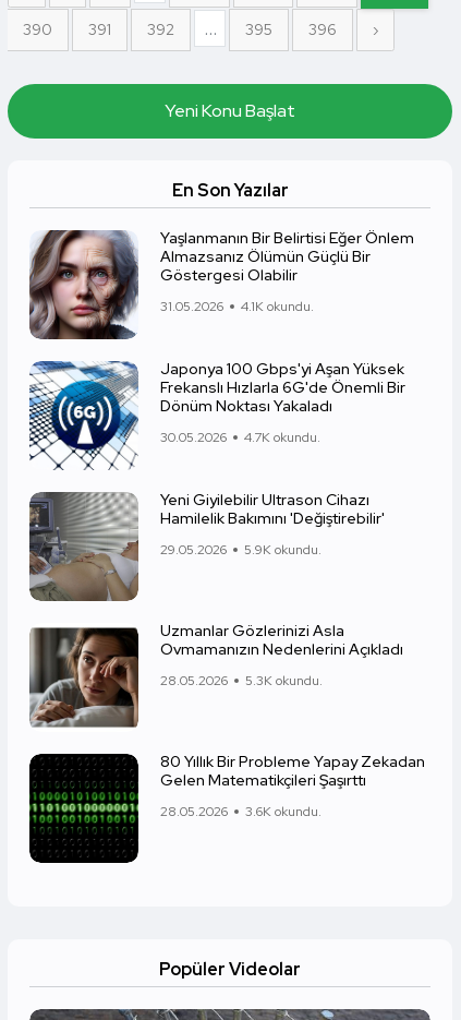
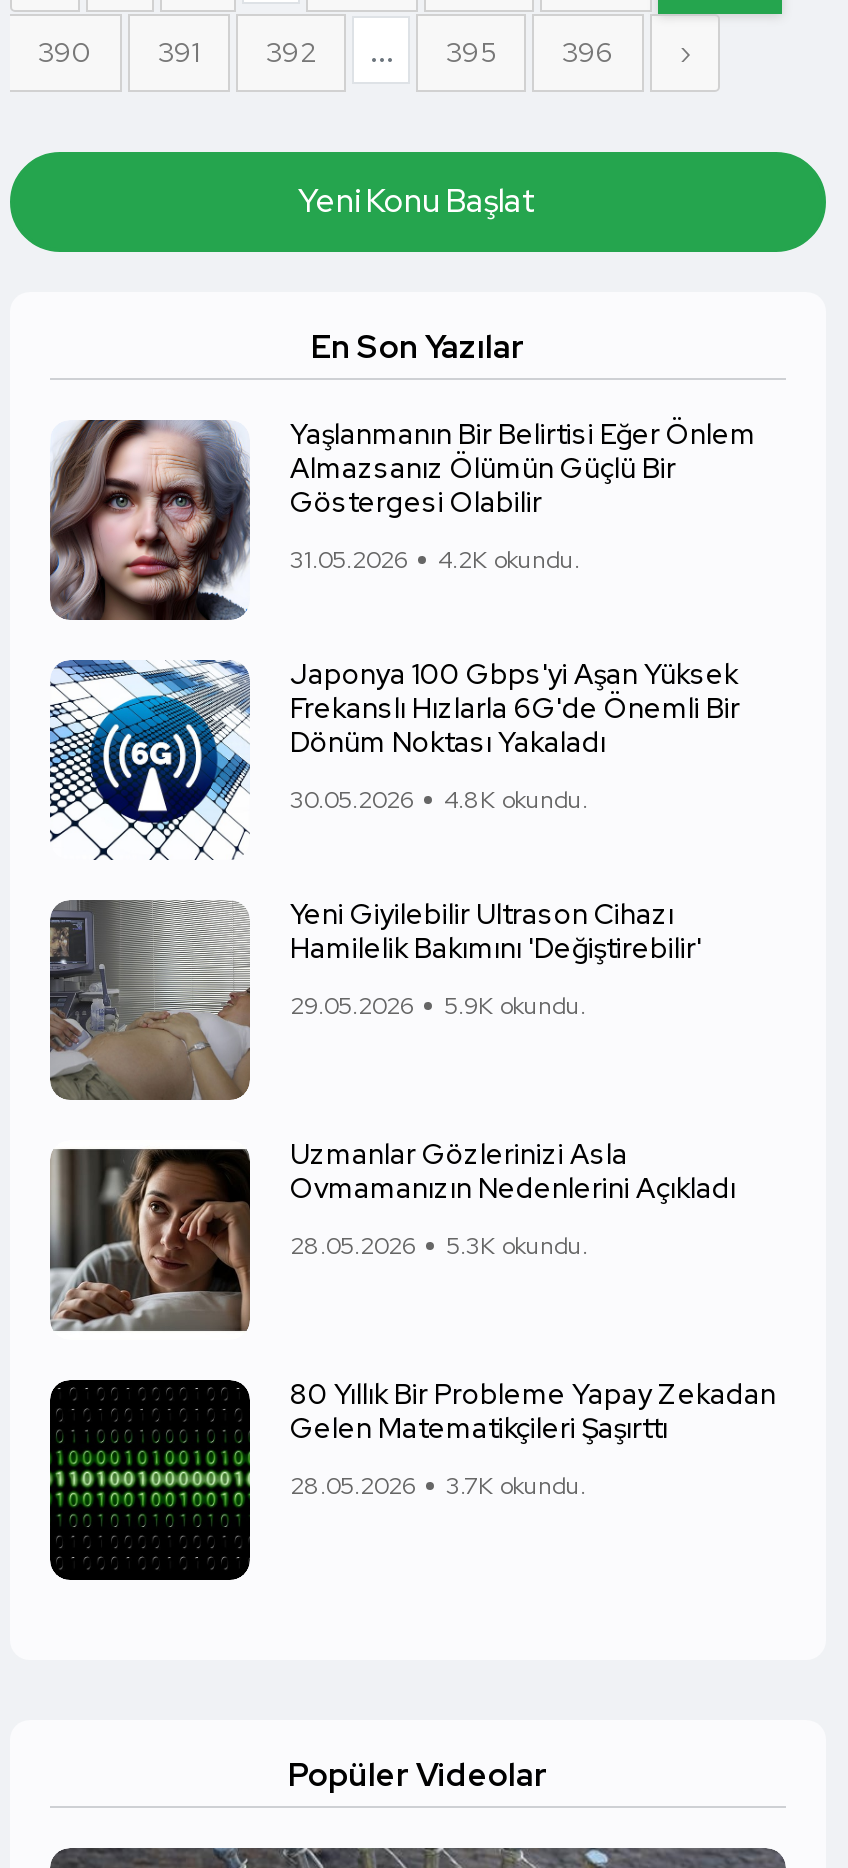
- 31.05.2026 4.1K okundu.
+ 31.05.2026 4.2K okundu.

- 30.05.2026 4.7K okundu.
+ 30.05.2026 4.8K okundu.

- 28.05.2026 3.6K okundu.
+ 28.05.2026 3.7K okundu.
